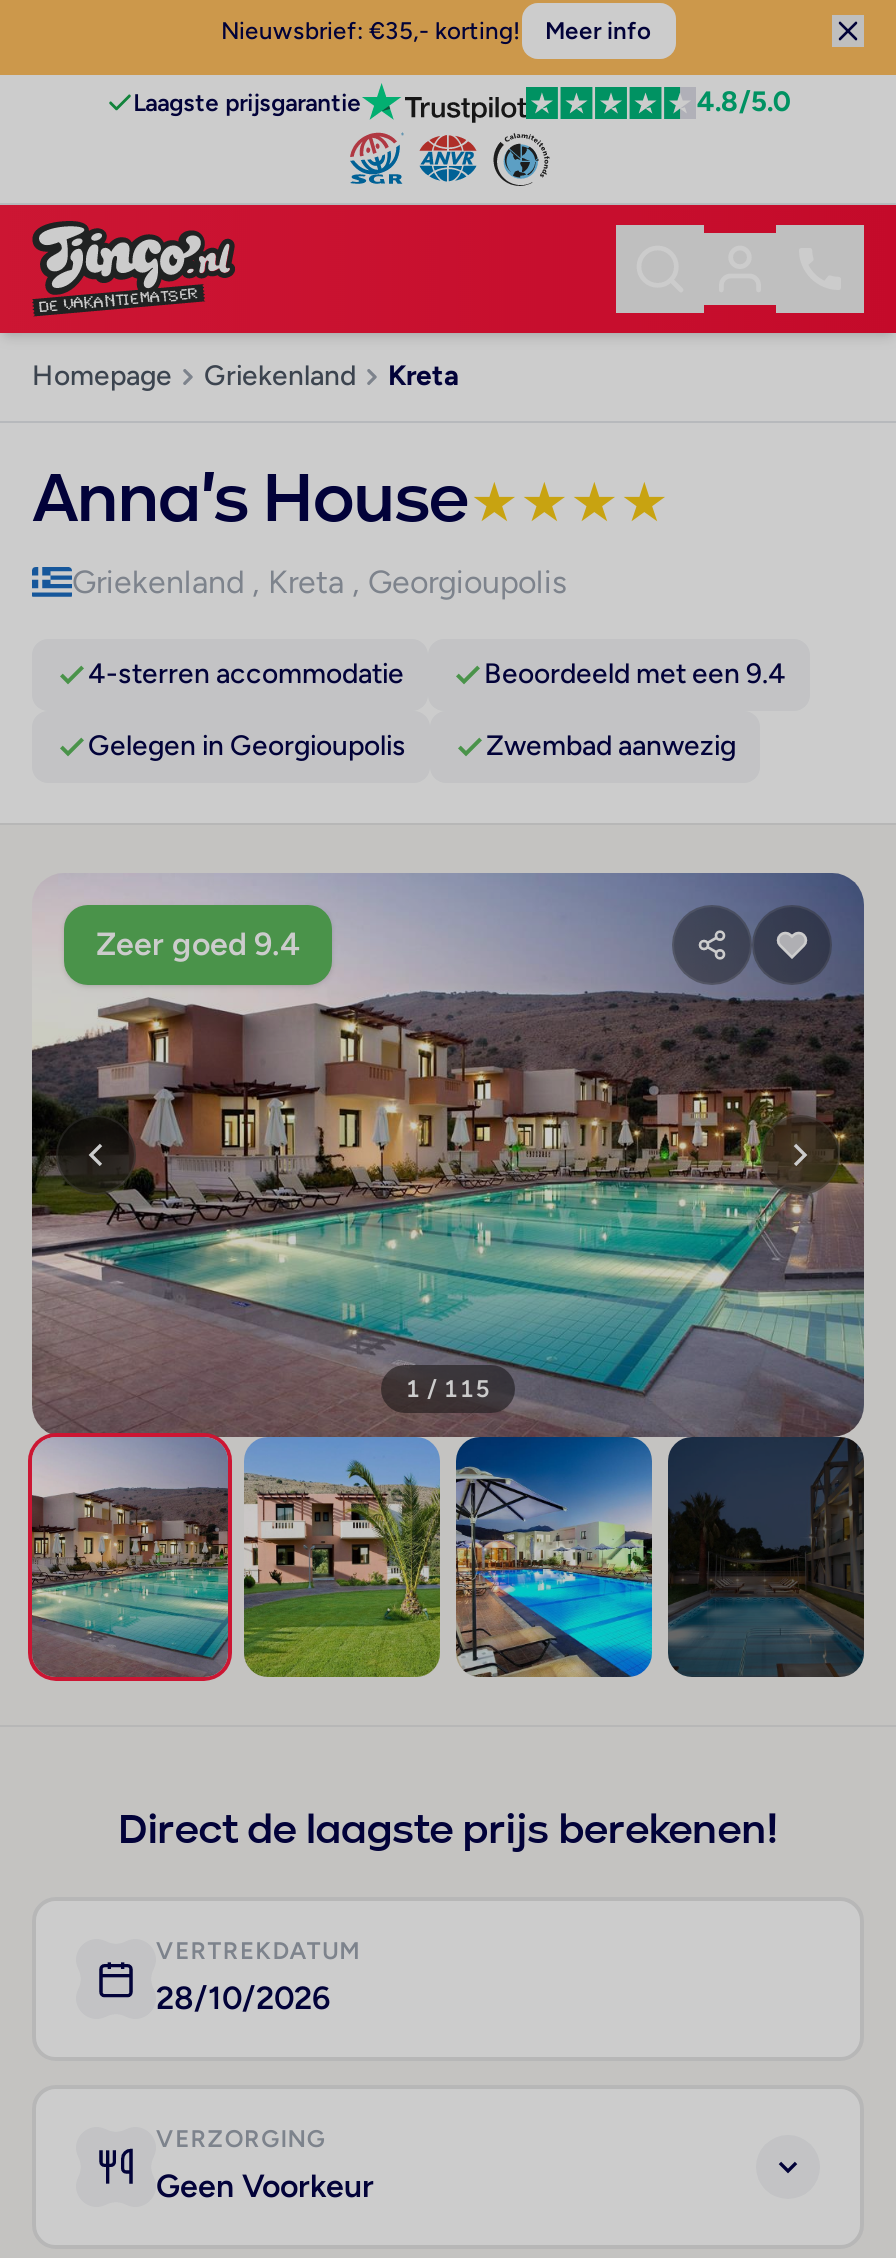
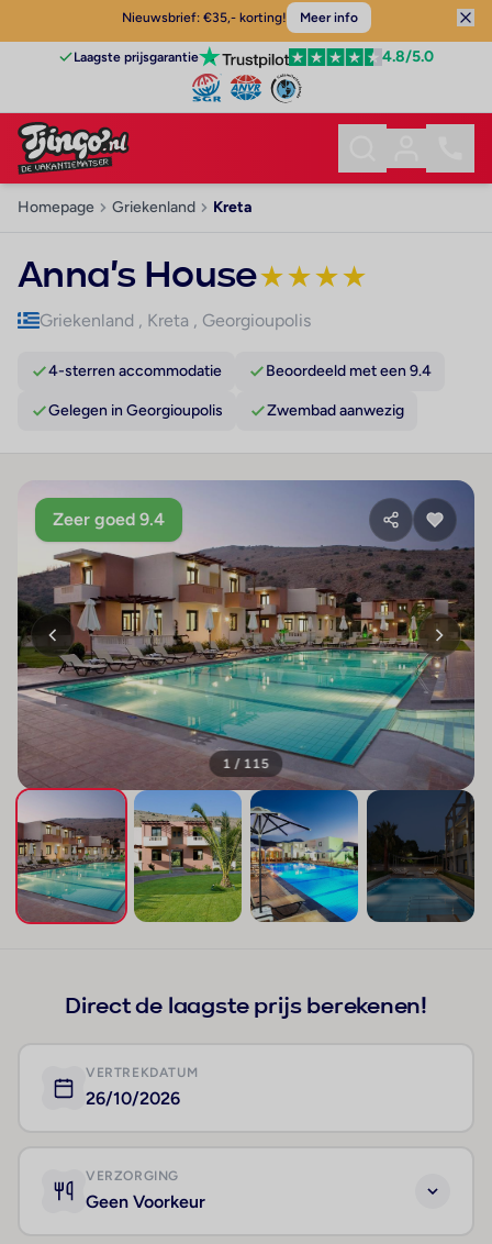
- 28/10/2026
+ 26/10/2026
